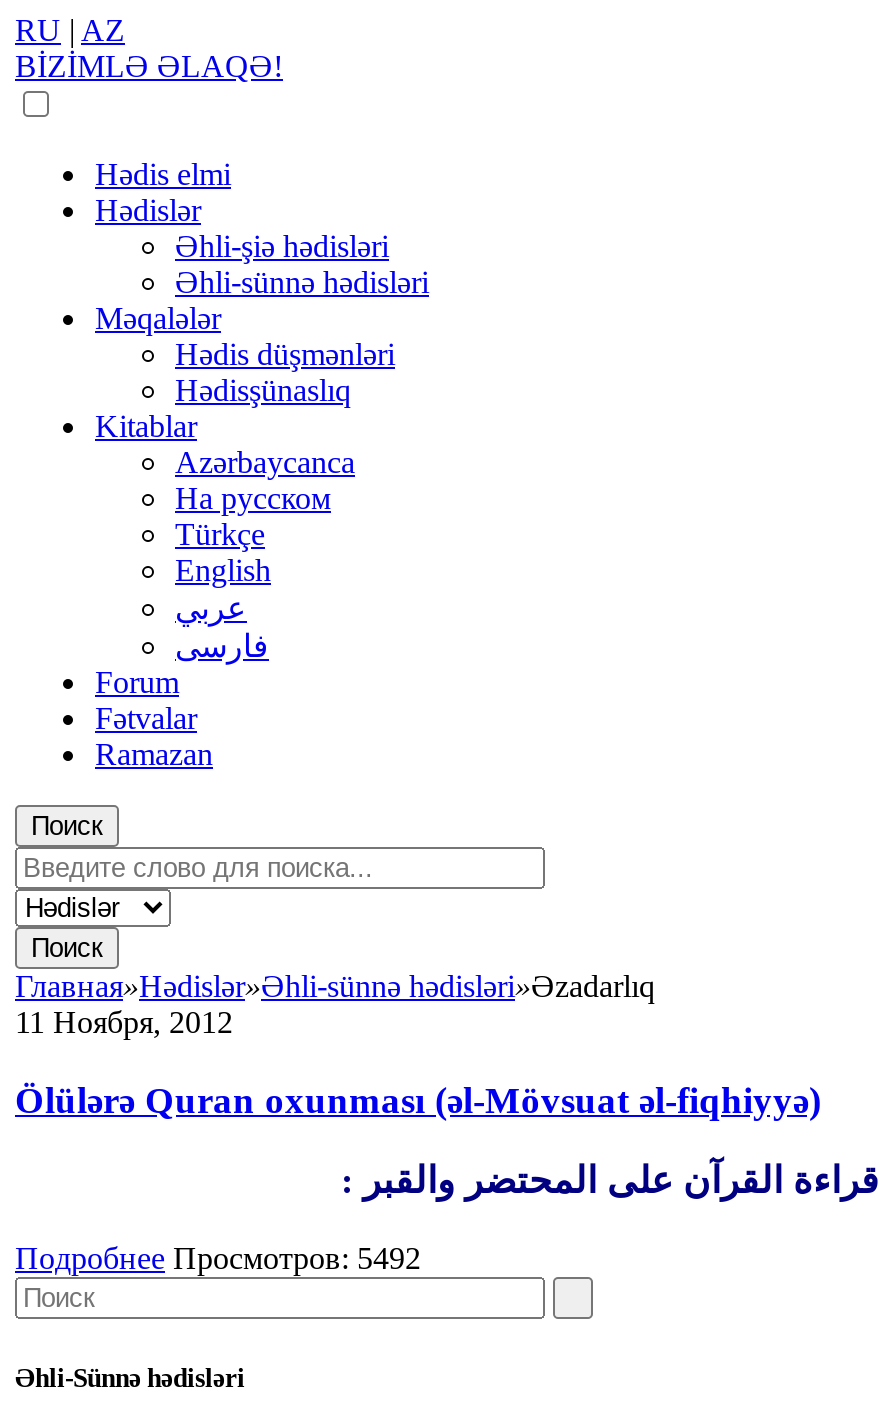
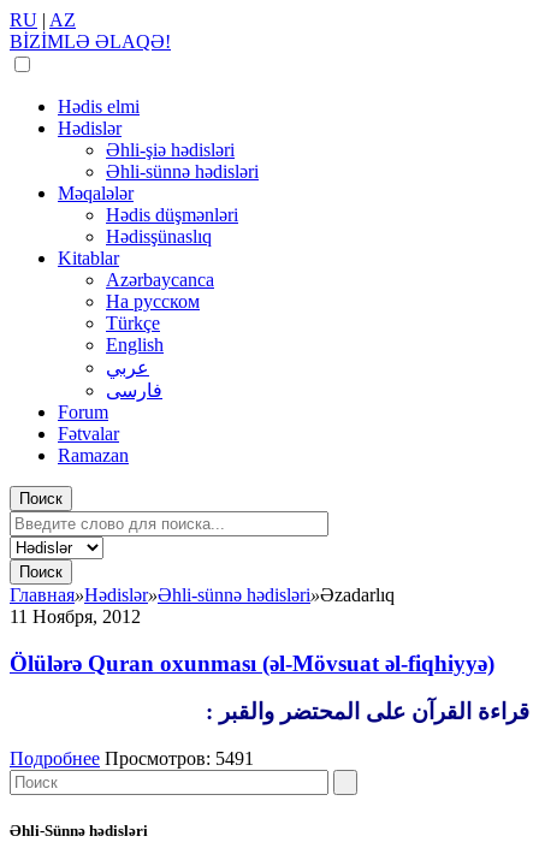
- Подробнее Просмотров: 5492
+ Подробнее Просмотров: 5491
